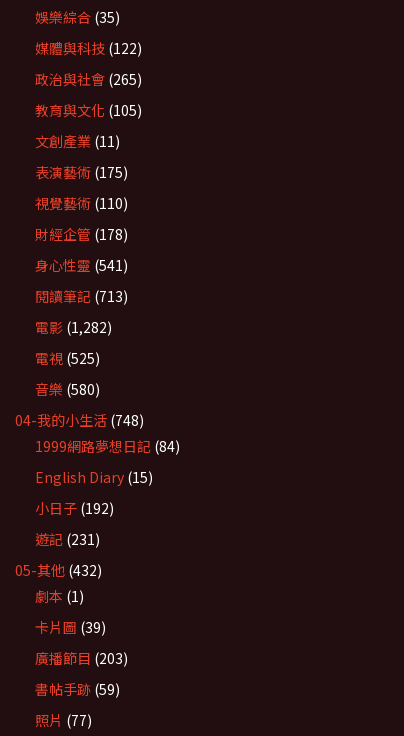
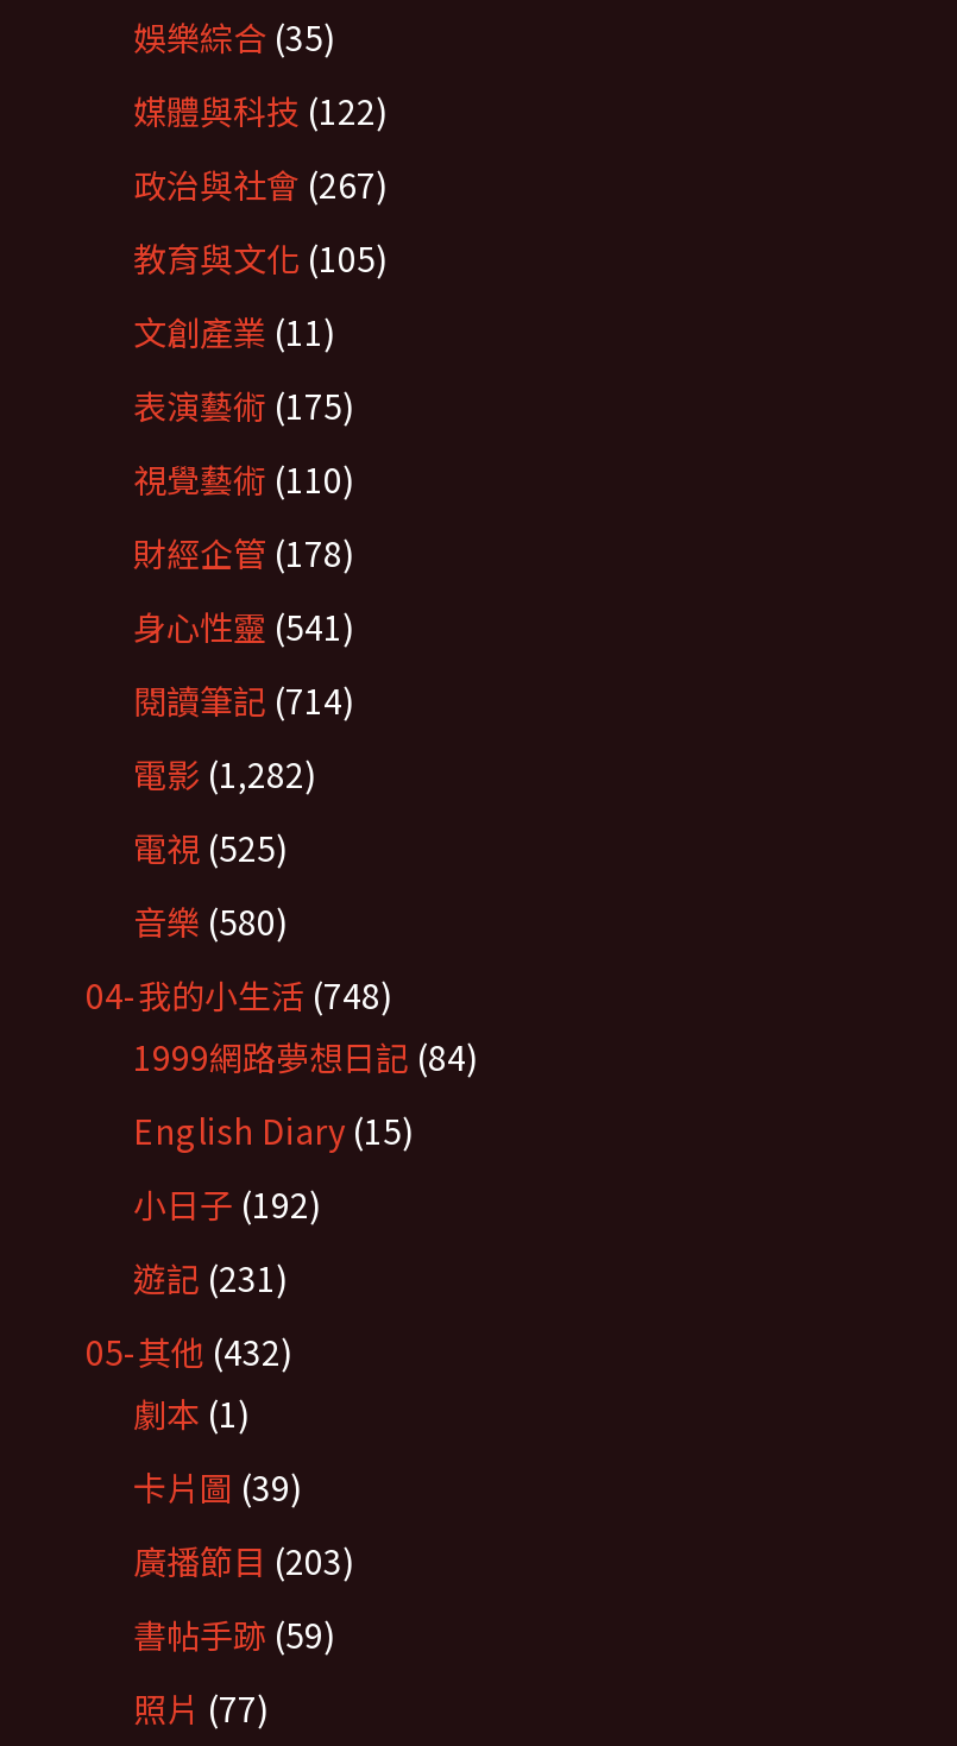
- 政治與社會(265)
+ 政治與社會(267)

- 閱讀筆記(713)
+ 閱讀筆記(714)
